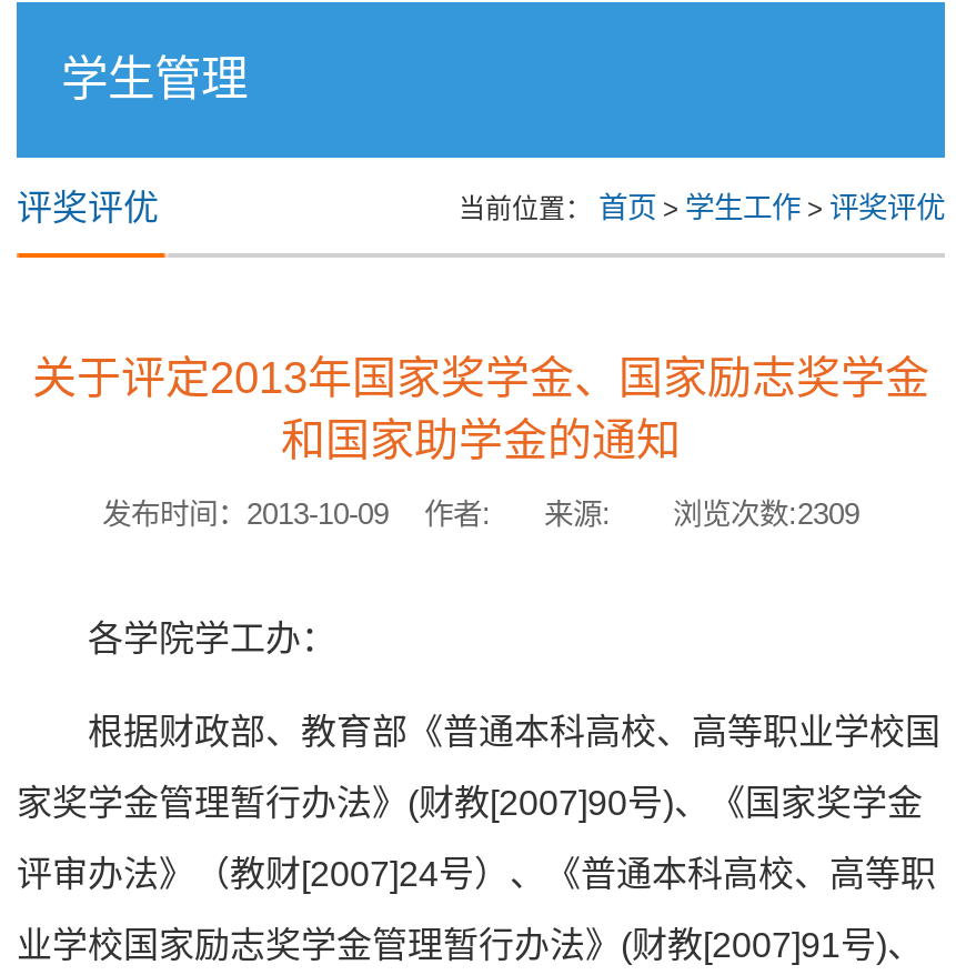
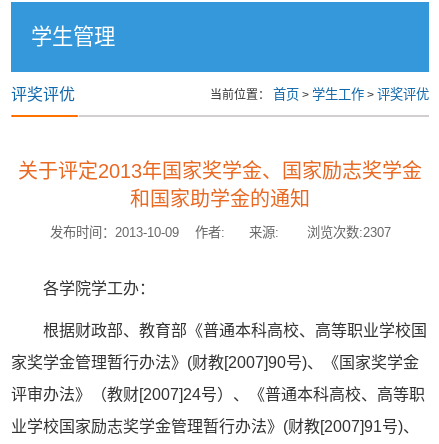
- 发布时间：2013-10-09 作者: 来源: 浏览次数:2309
+ 发布时间：2013-10-09 作者: 来源: 浏览次数:2307
